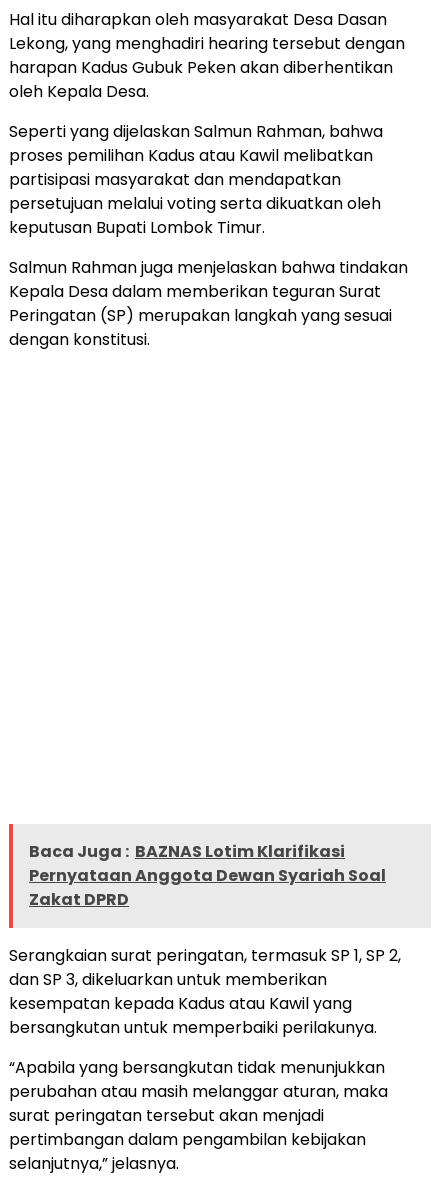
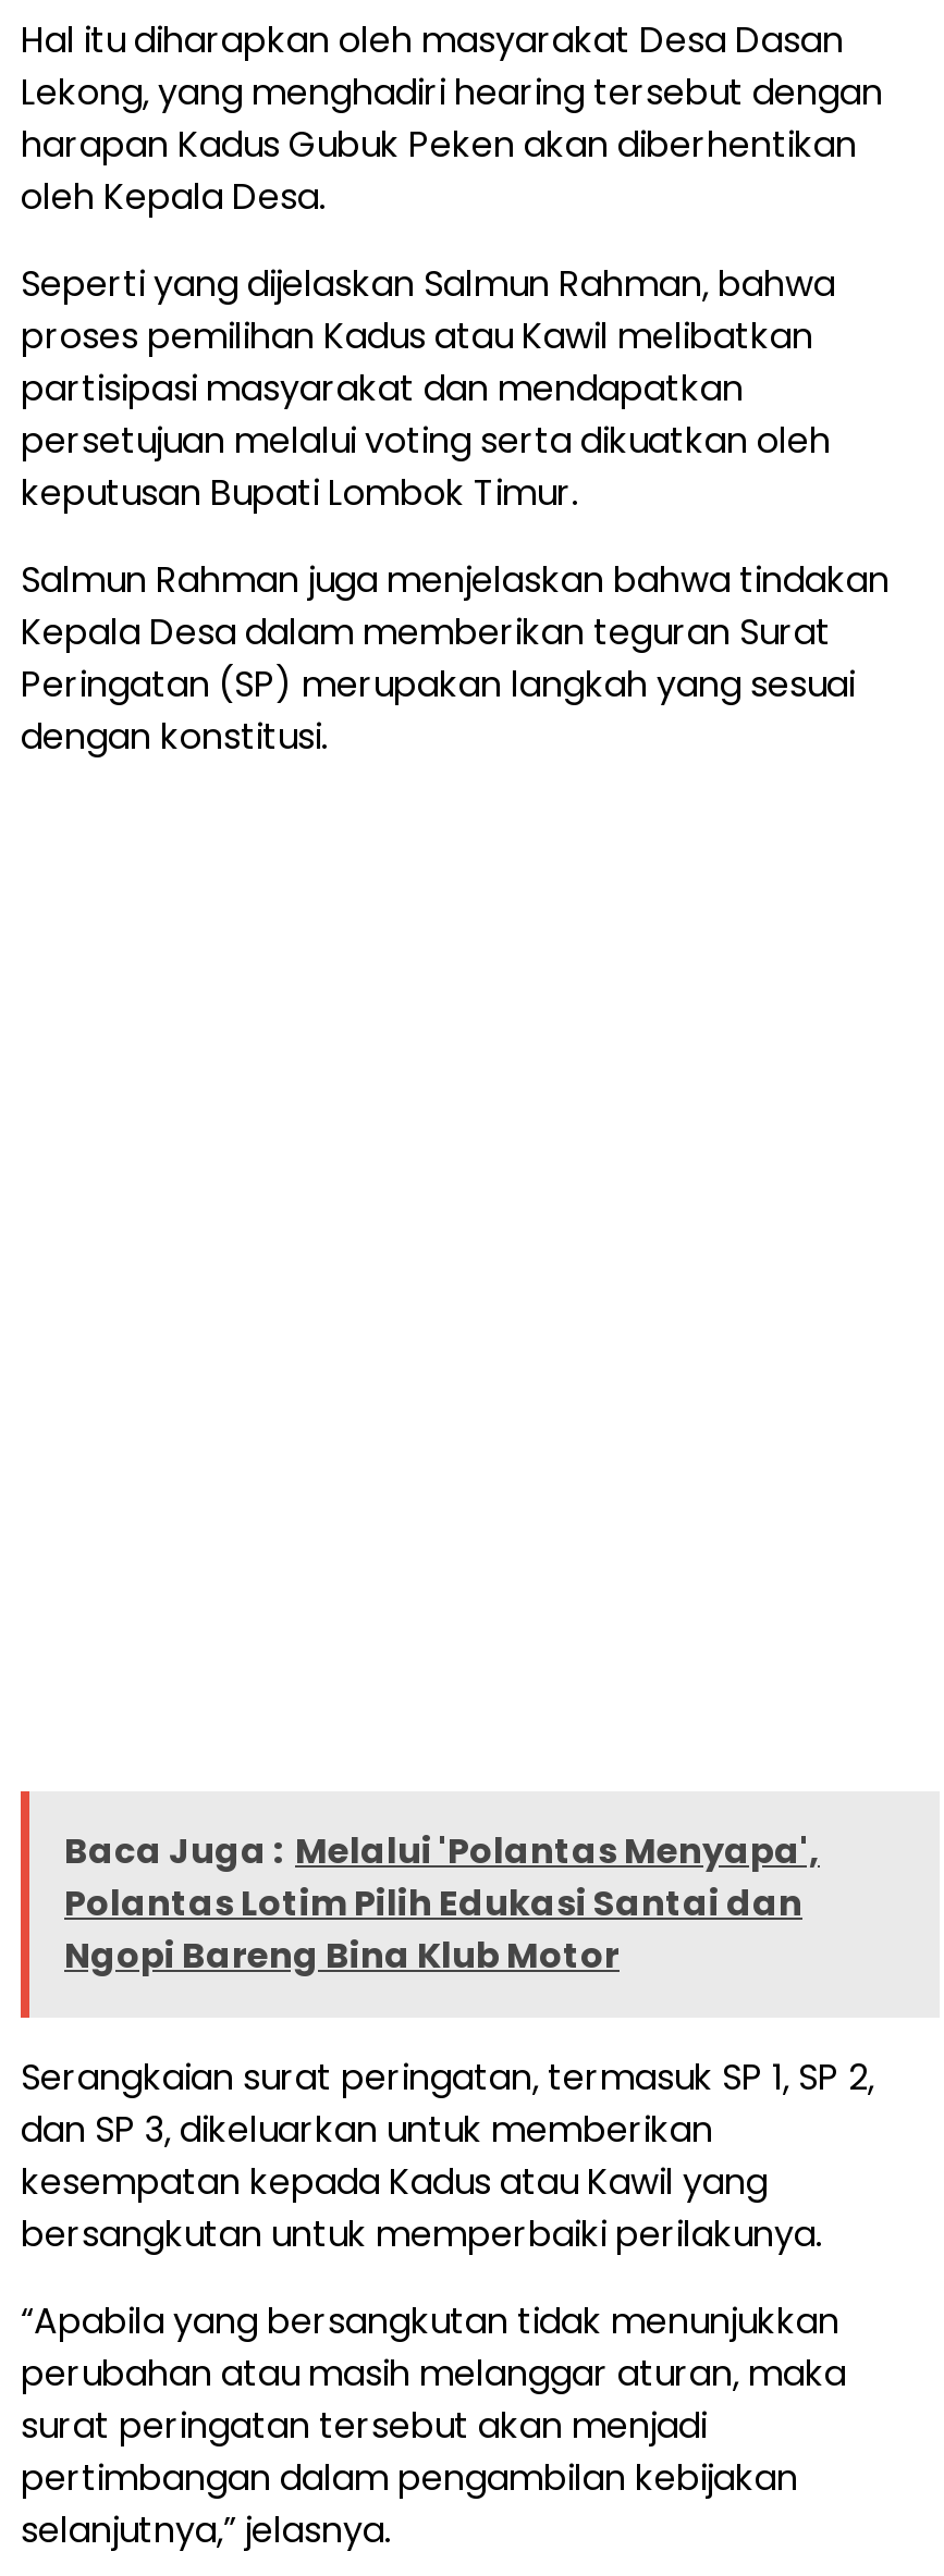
- Baca Juga : BAZNAS Lotim Klarifikasi
- Pernyataan Anggota Dewan Syariah Soal
- Zakat DPRD
+ Baca Juga : Melalui 'Polantas Menyapa',
+ Polantas Lotim Pilih Edukasi Santai dan
+ Ngopi Bareng Bina Klub Motor
